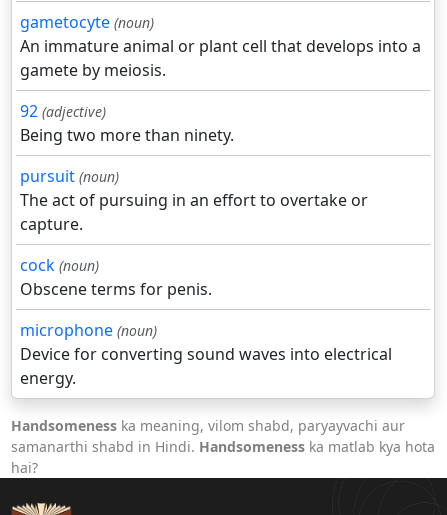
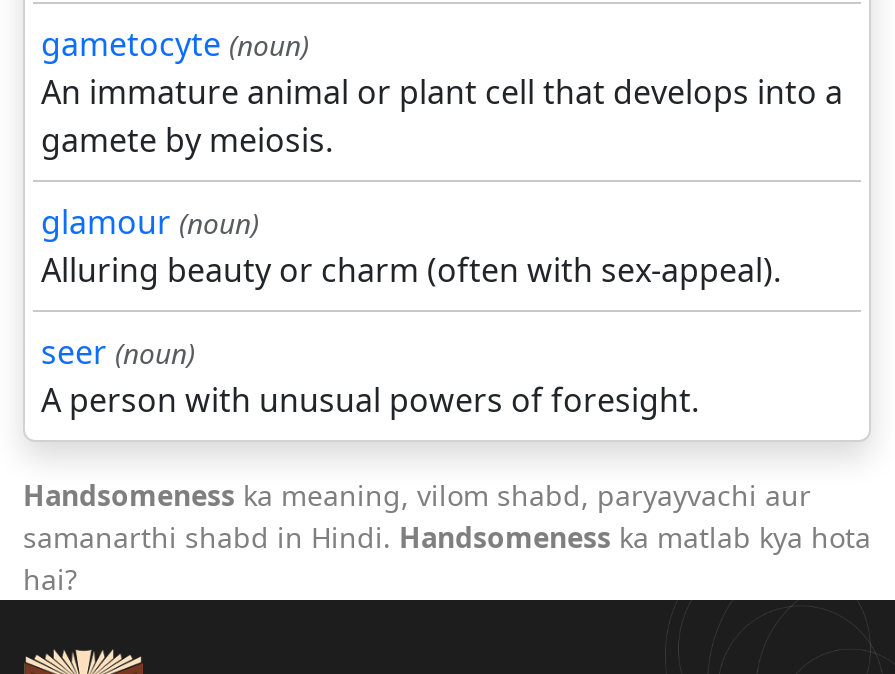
- 92 (adjective)
- Being two more than ninety.
- pursuit (noun)
- The act of pursuing in an effort to overtake or
- capture.
- cock (noun)
- Obscene terms for penis.
- microphone (noun)
- Device for converting sound waves into electrical
- energy.
+ glamour (noun)
+ Alluring beauty or charm (often with sex-appeal).
+ seer (noun)
+ A person with unusual powers of foresight.
